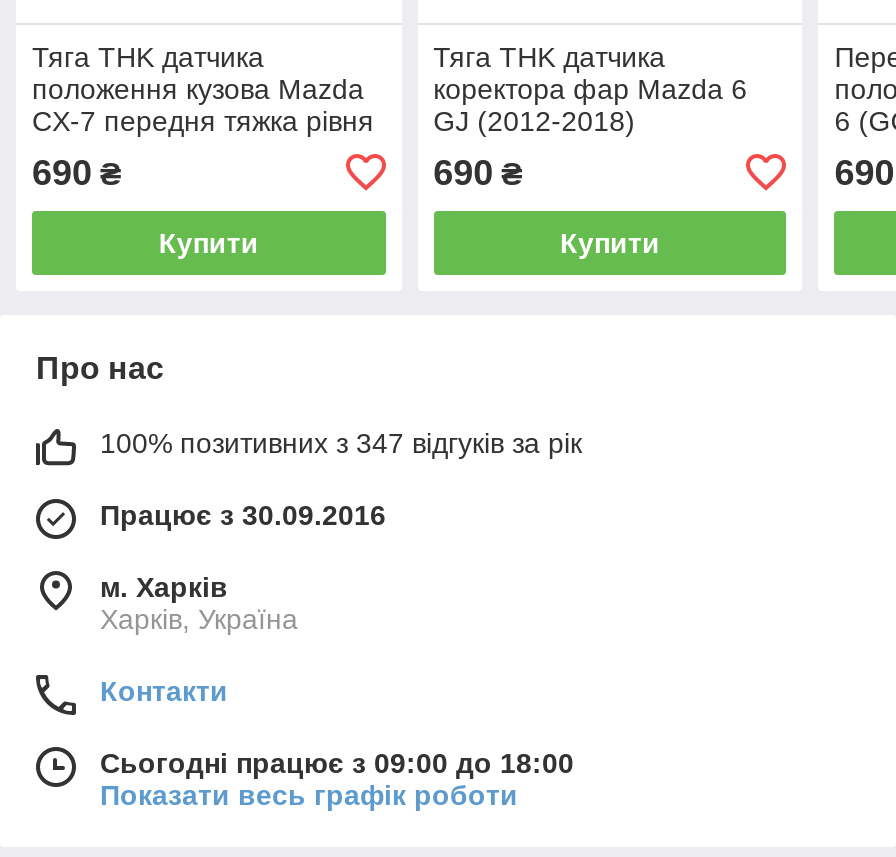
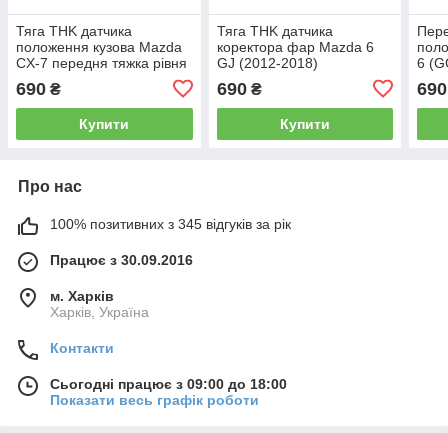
- 100% позитивних з 347 відгуків за рік
+ 100% позитивних з 345 відгуків за рік
